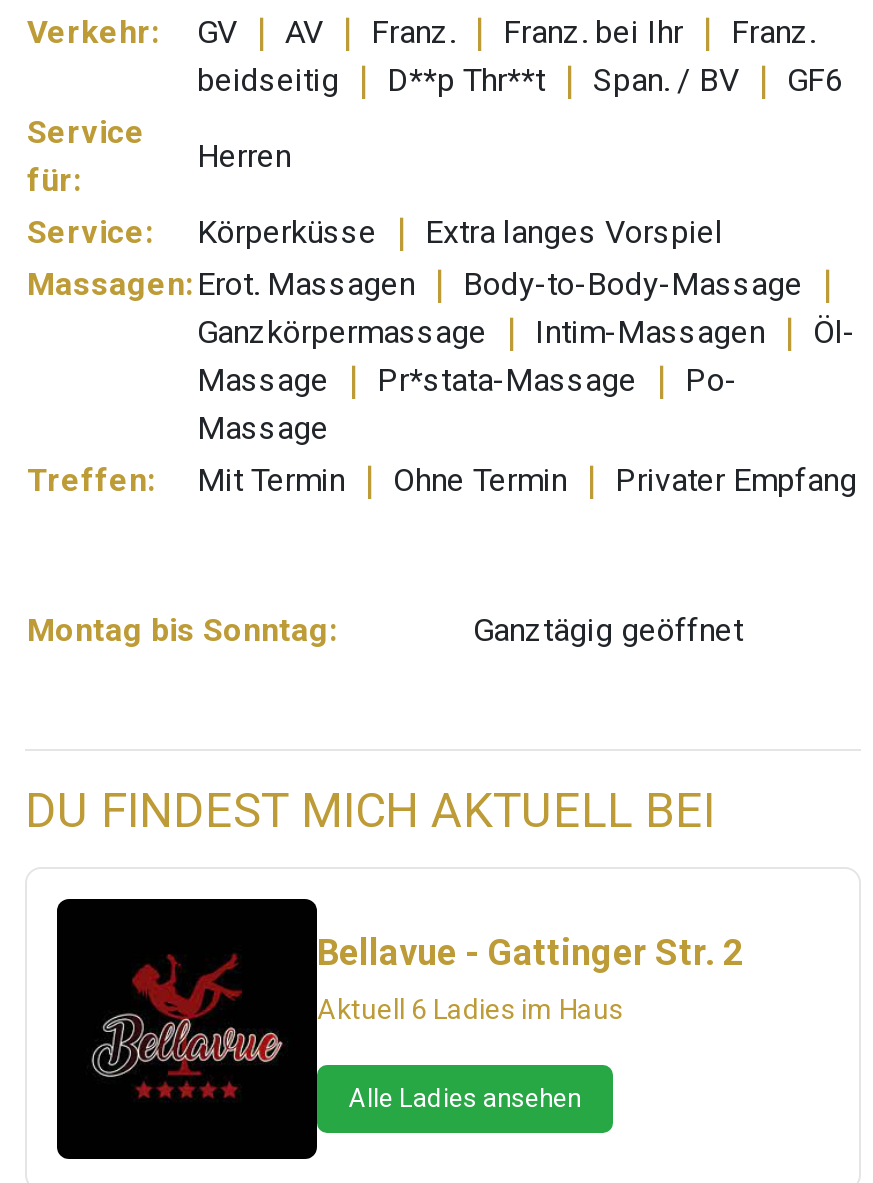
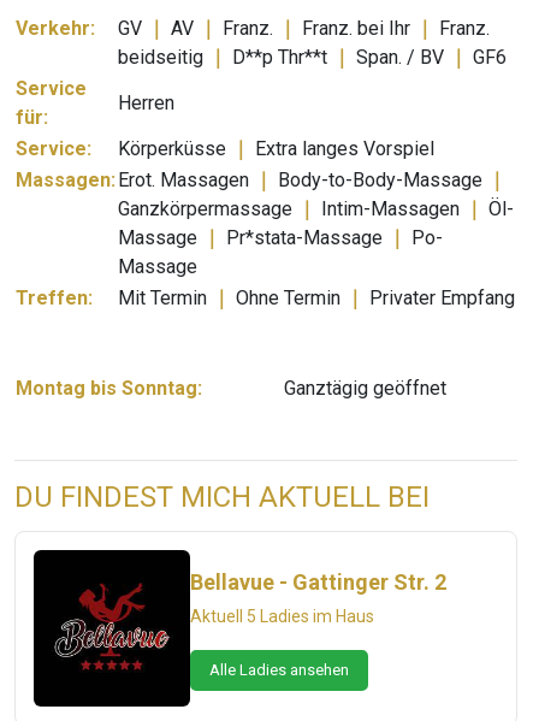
- Aktuell 6 Ladies im Haus
+ Aktuell 5 Ladies im Haus
